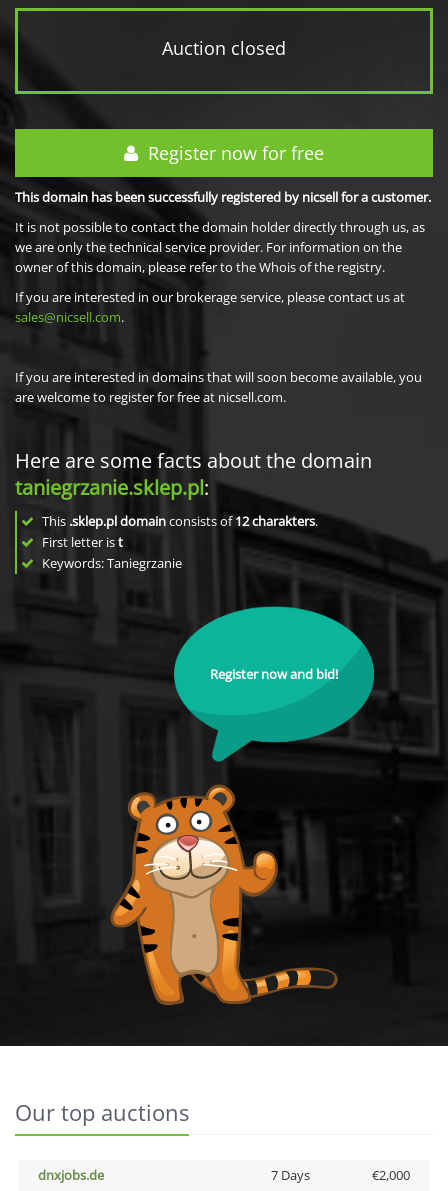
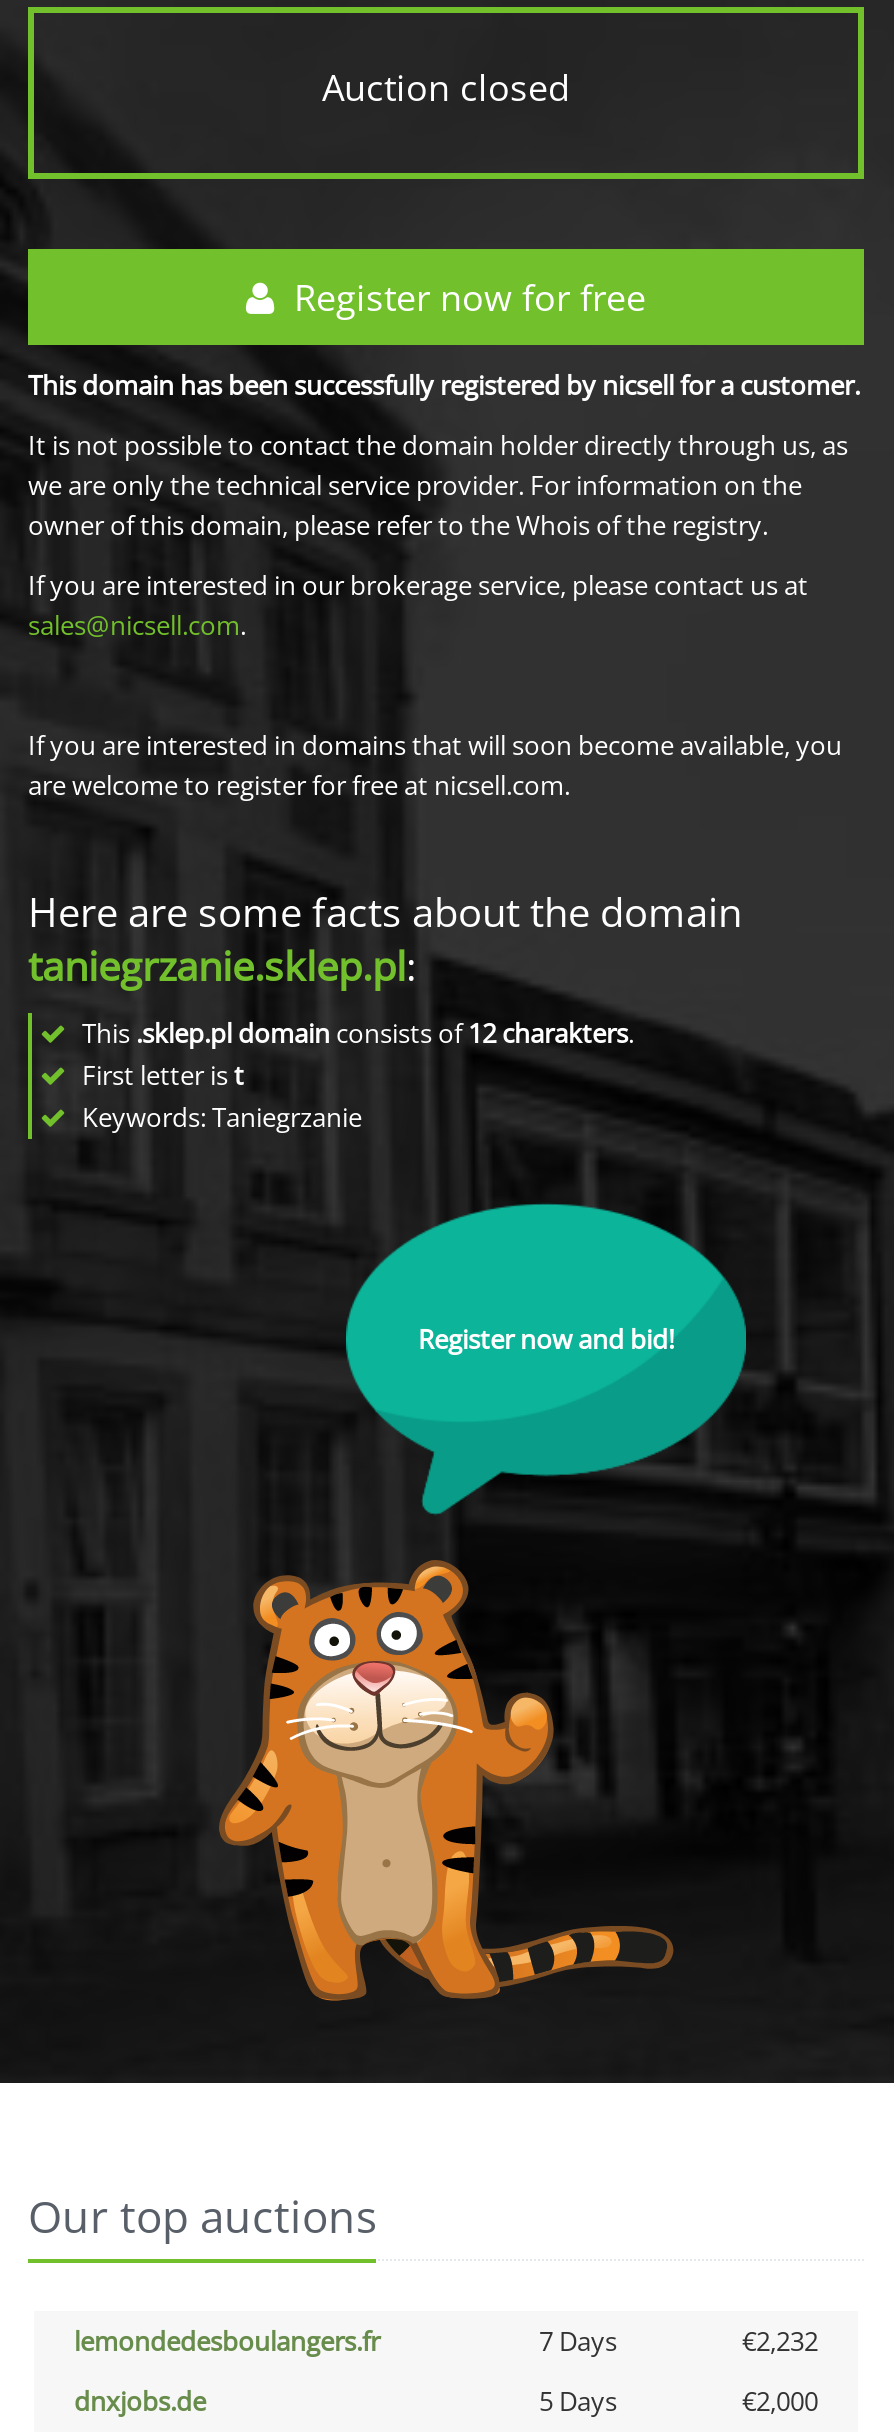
+ lemondedesboulangers.fr
+ 7 Days
+ €2,232

- 7 Days
+ 5 Days
